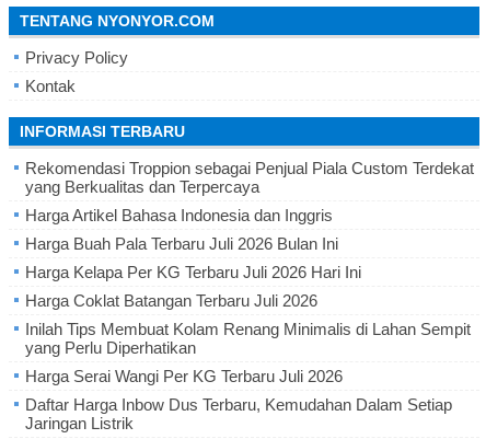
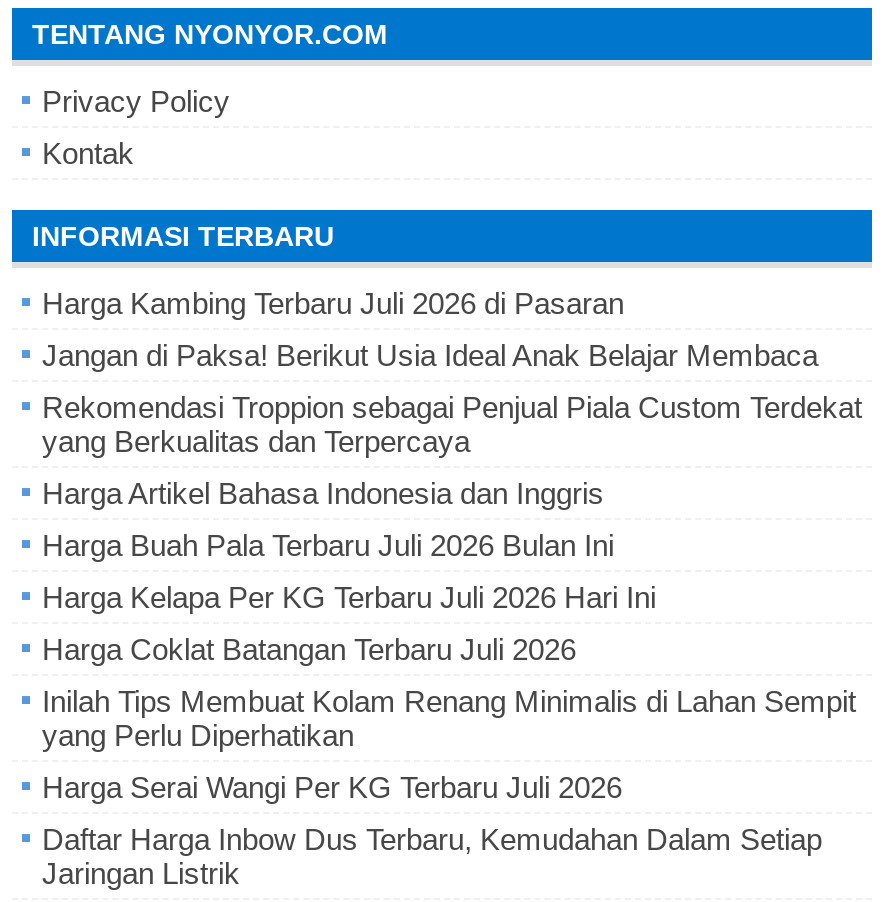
+ Harga Kambing Terbaru Juli 2026 di Pasaran
+ Jangan di Paksa! Berikut Usia Ideal Anak Belajar Membaca
